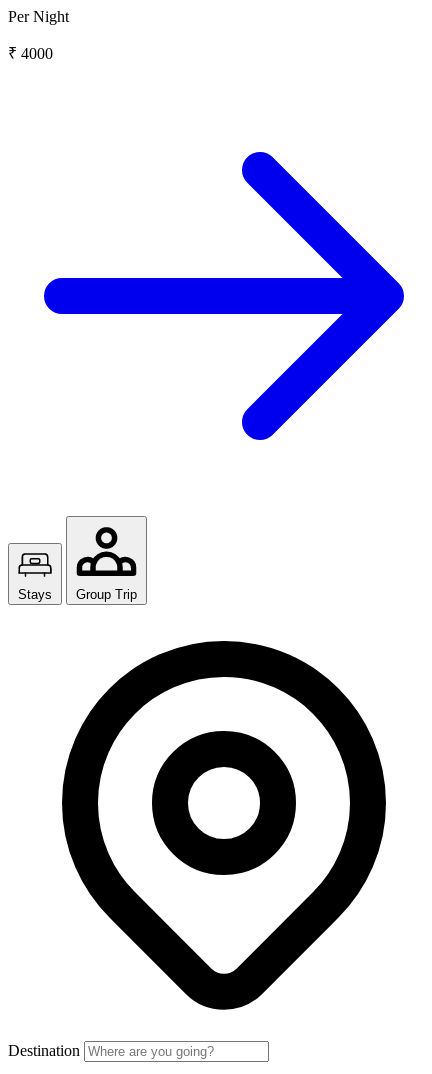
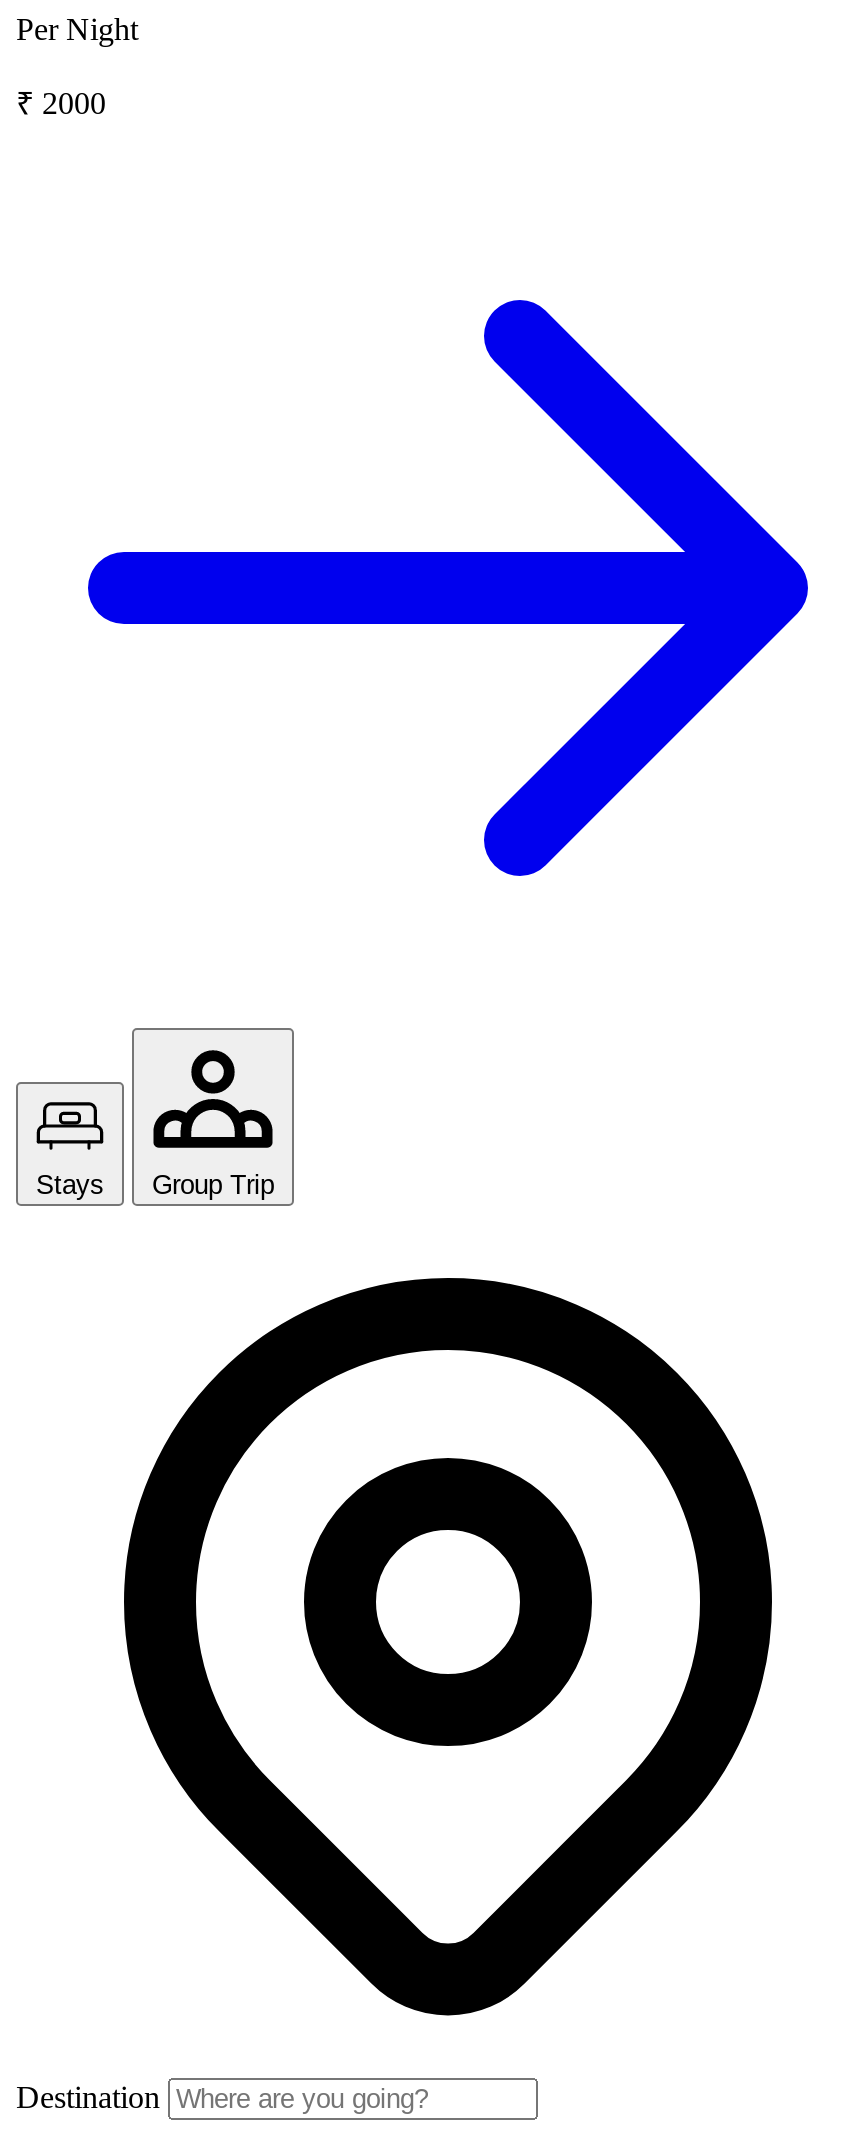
- ₹ 4000
+ ₹ 2000
